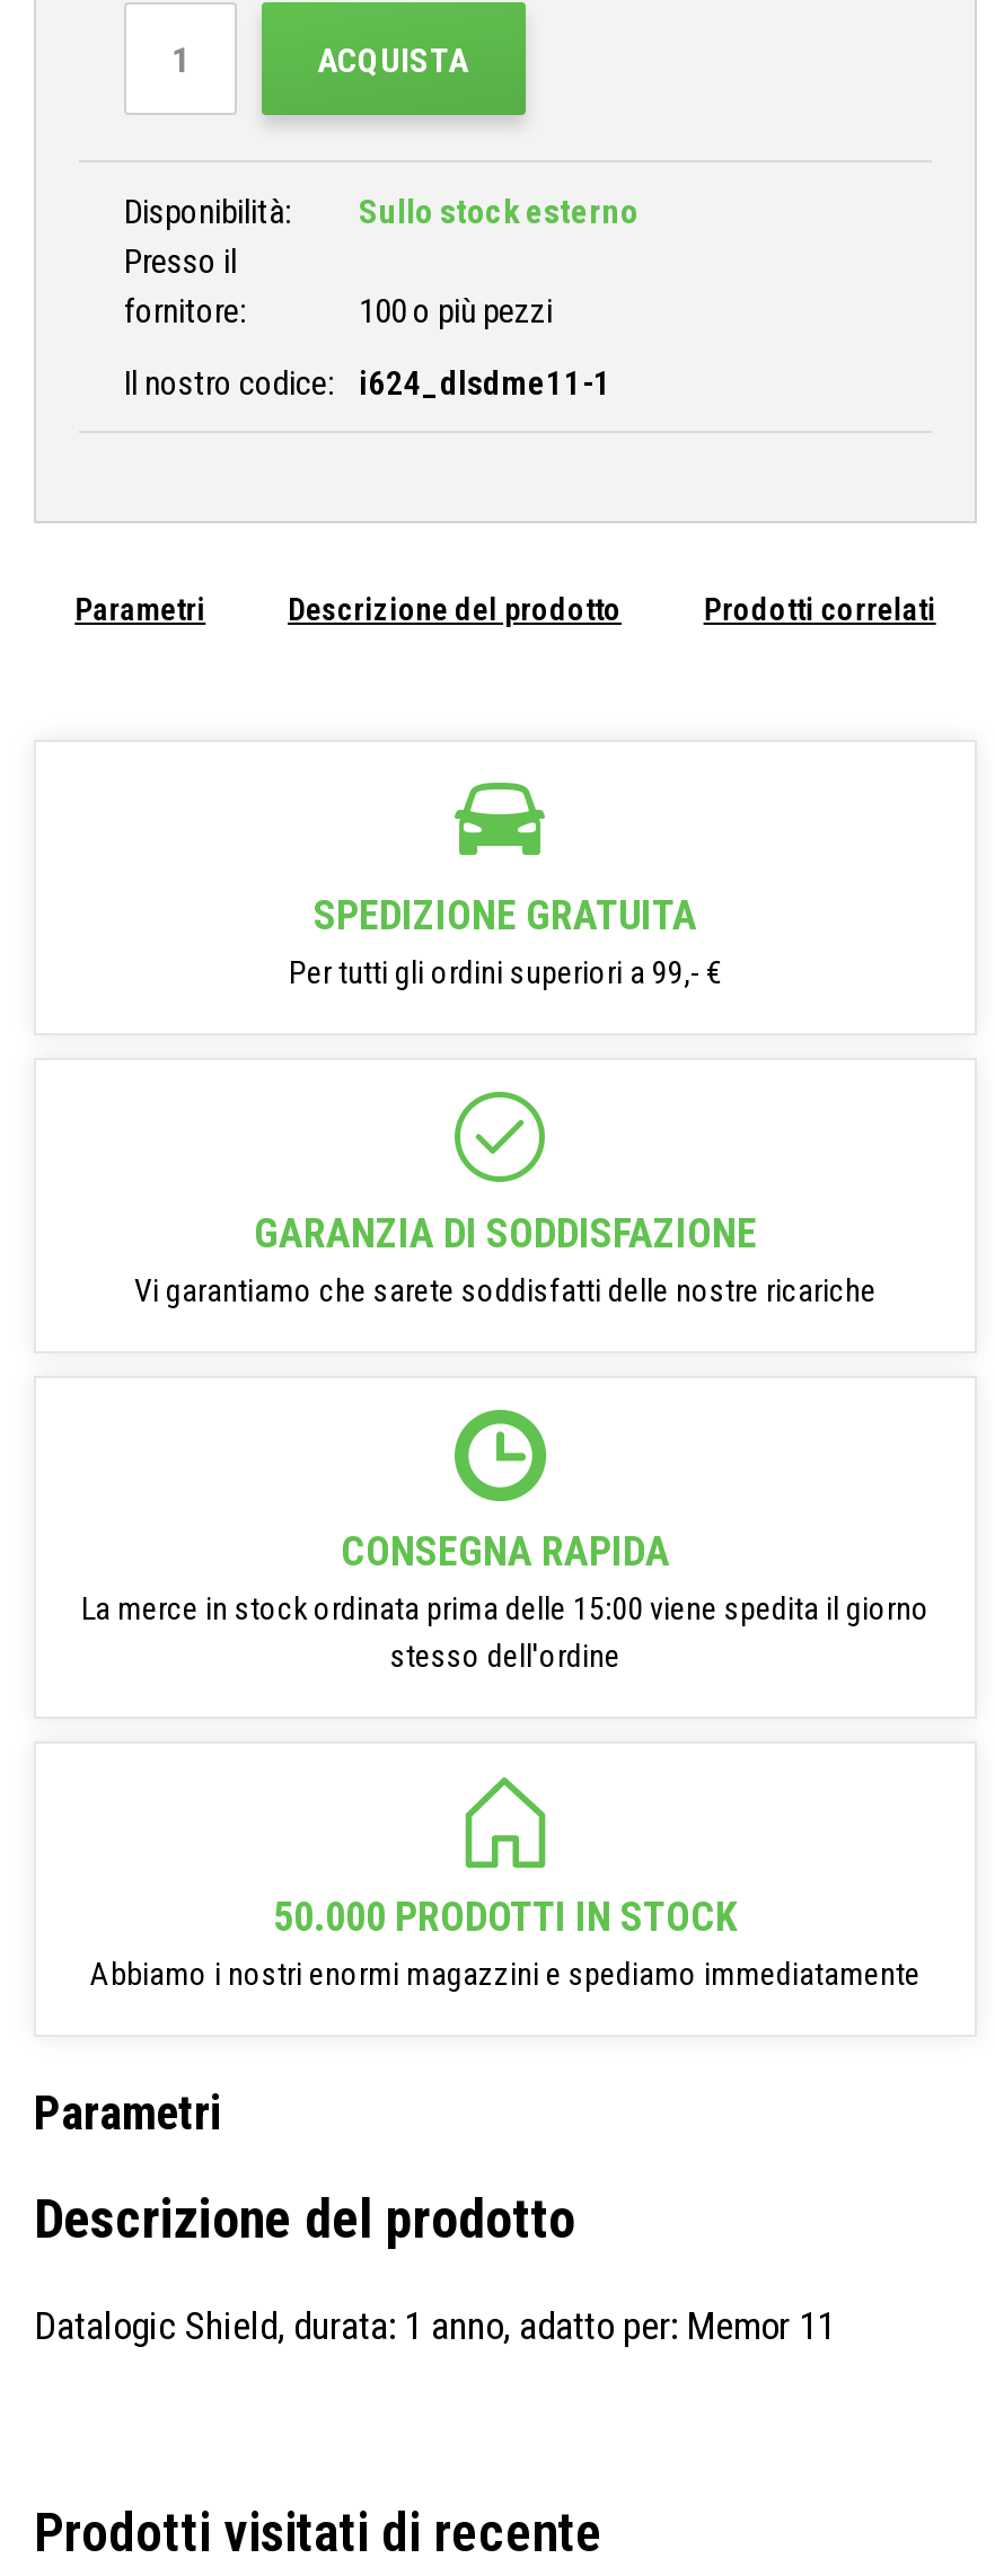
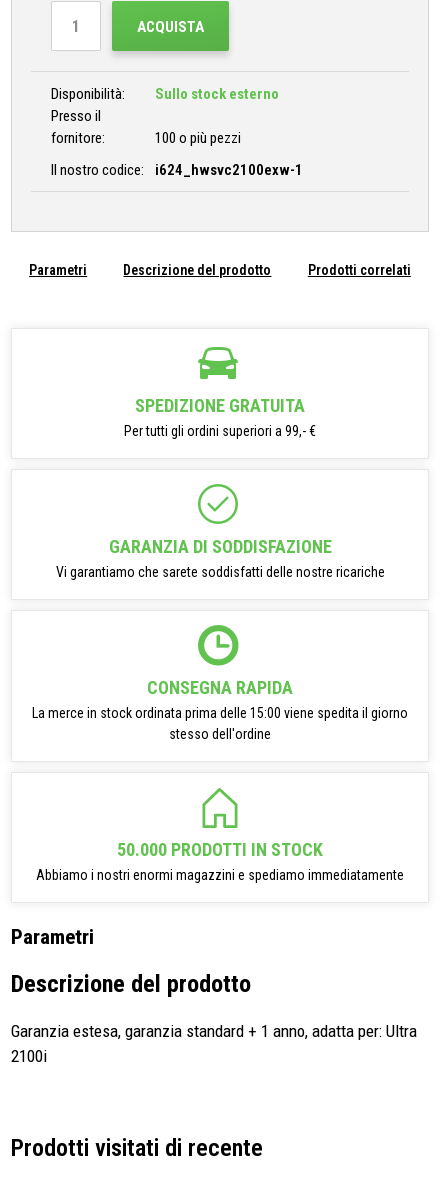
- Il nostro codice: i624_dlsdme11-1
+ Il nostro codice: i624_hwsvc2100exw-1

- Datalogic Shield, durata: 1 anno, adatto per: Memor 11
+ Garanzia estesa, garanzia standard + 1 anno, adatta per: Ultra
+ 2100i
